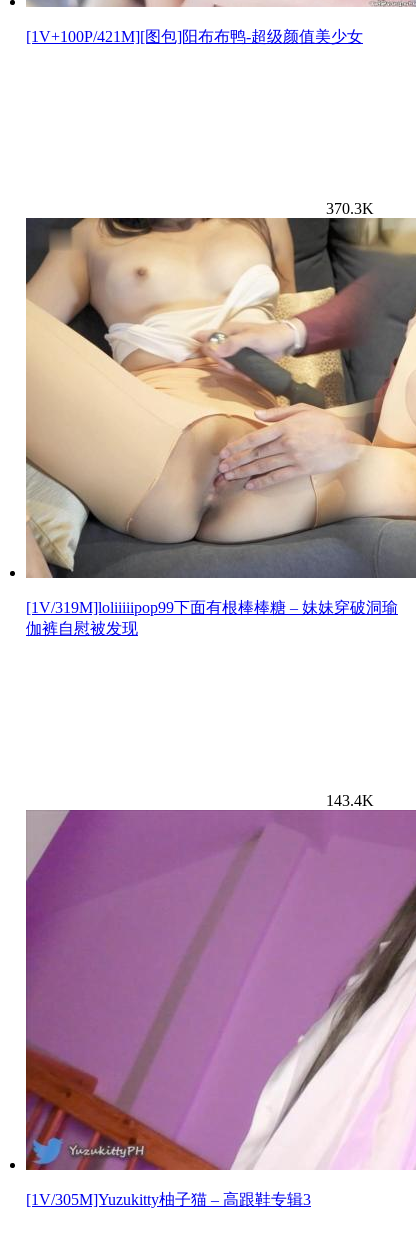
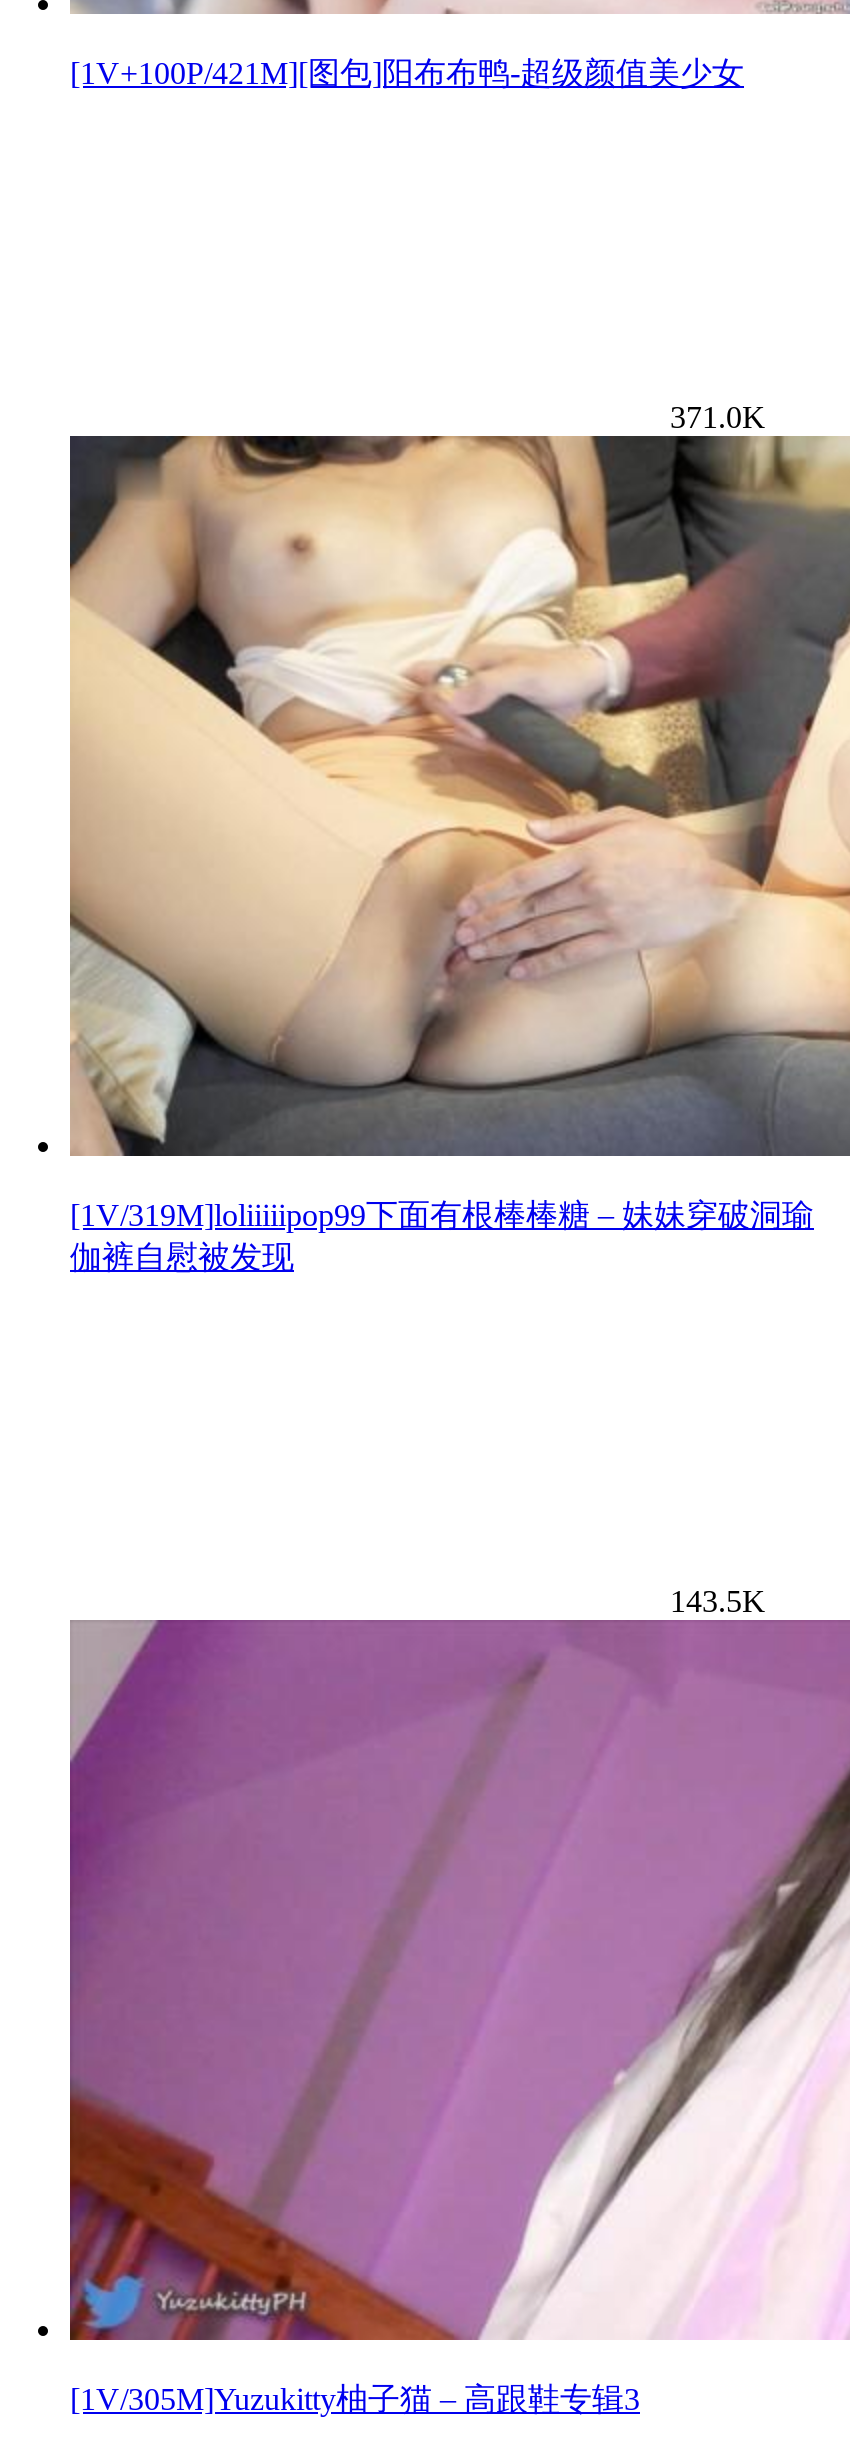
- 370.3K
+ 371.0K

- 143.4K
+ 143.5K
